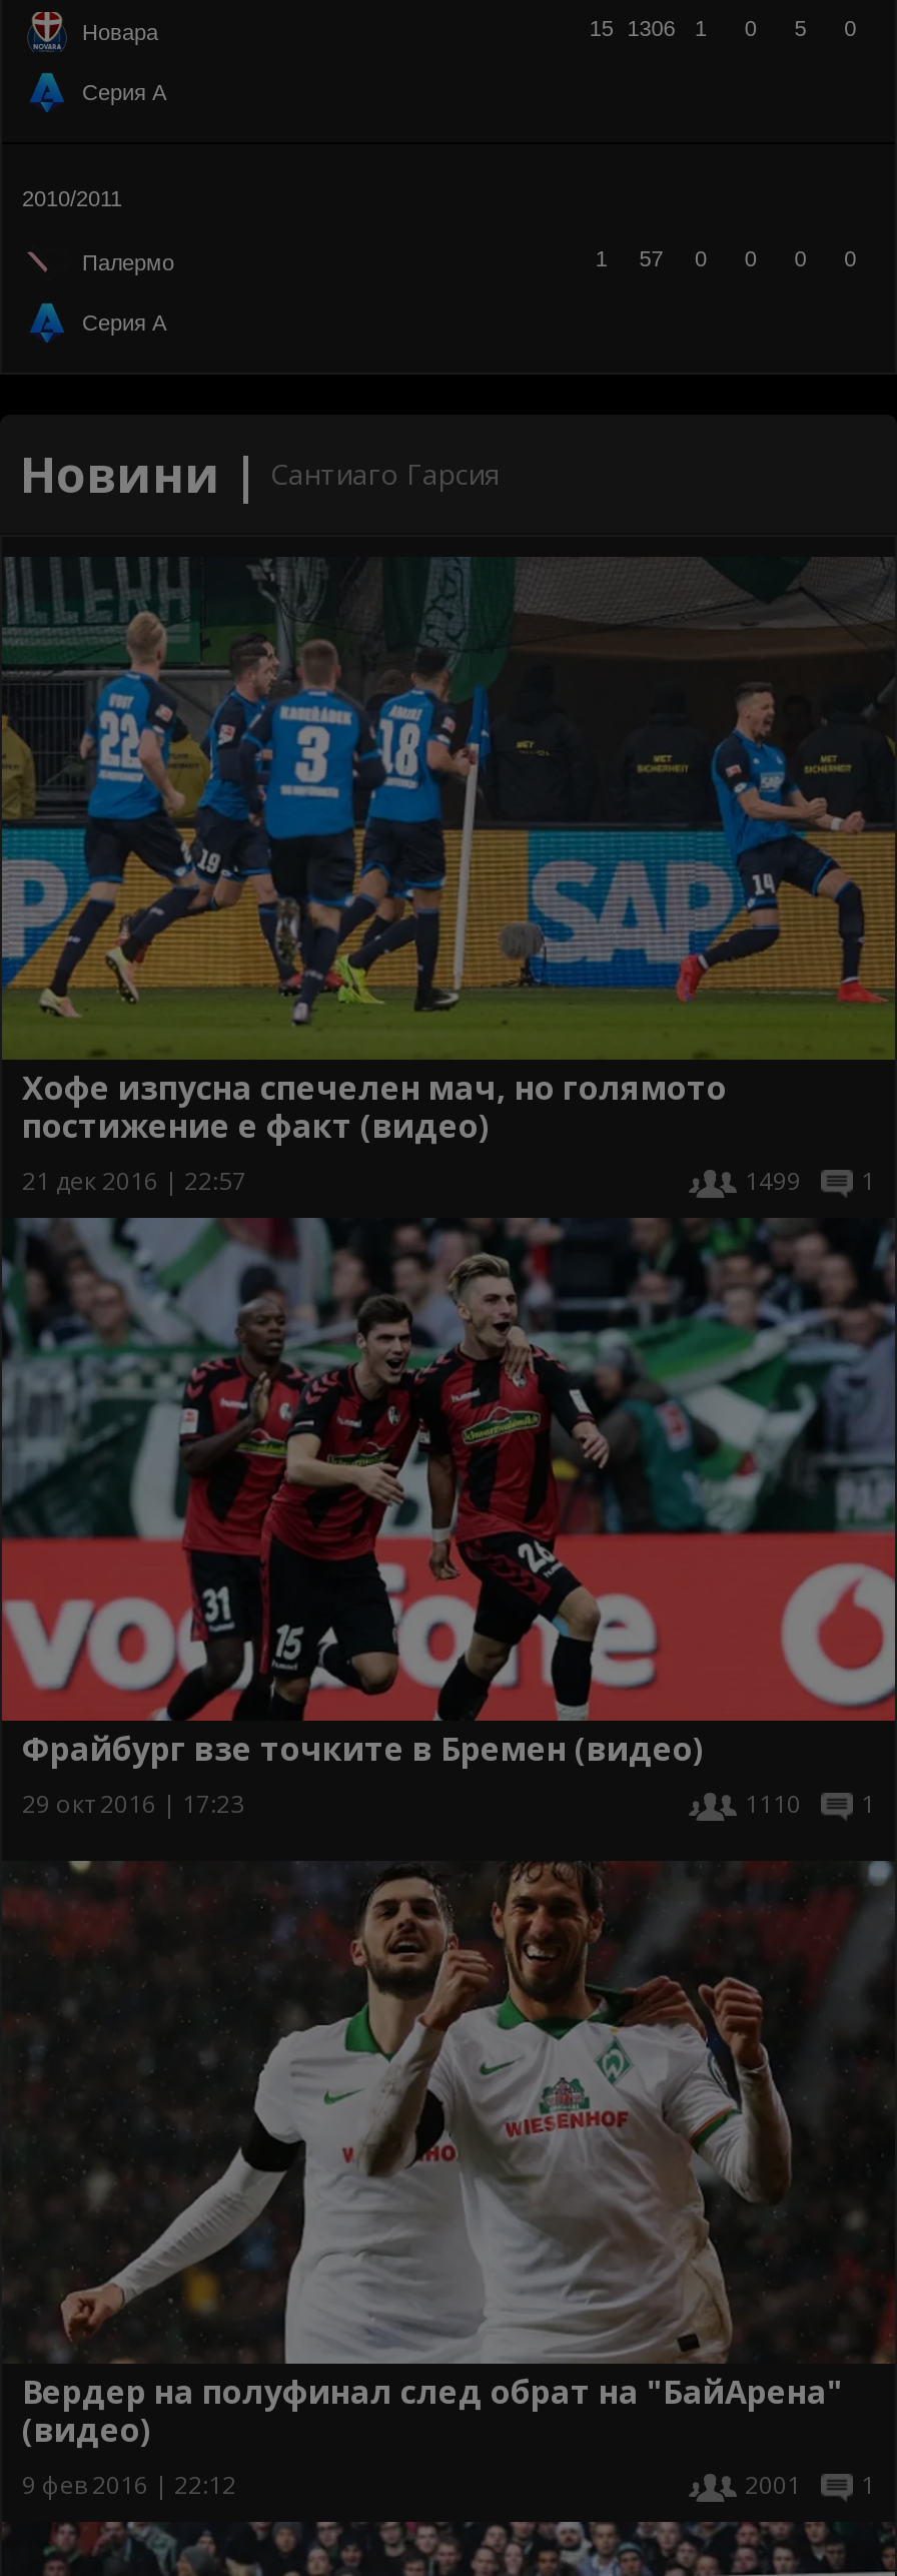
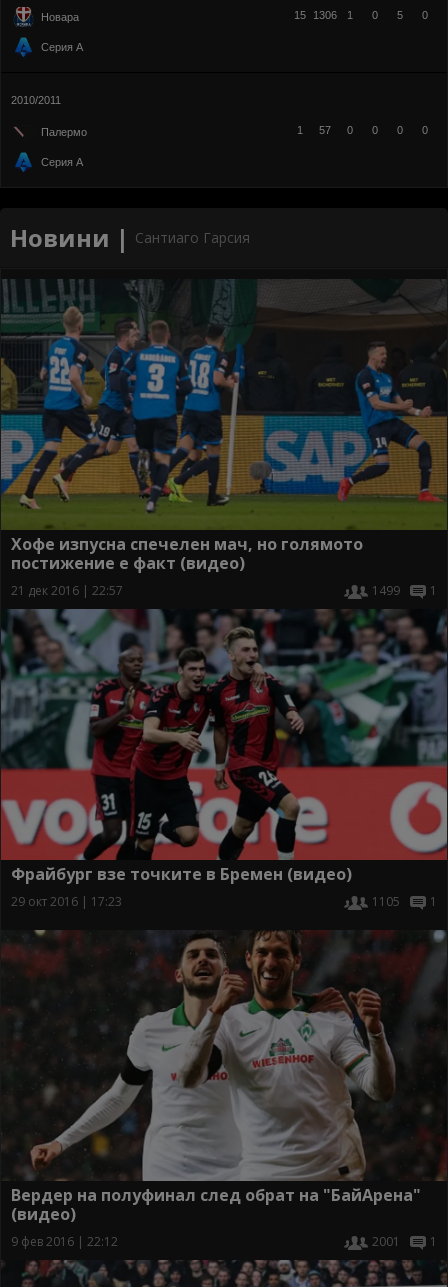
- 1110 1
+ 1105 1
